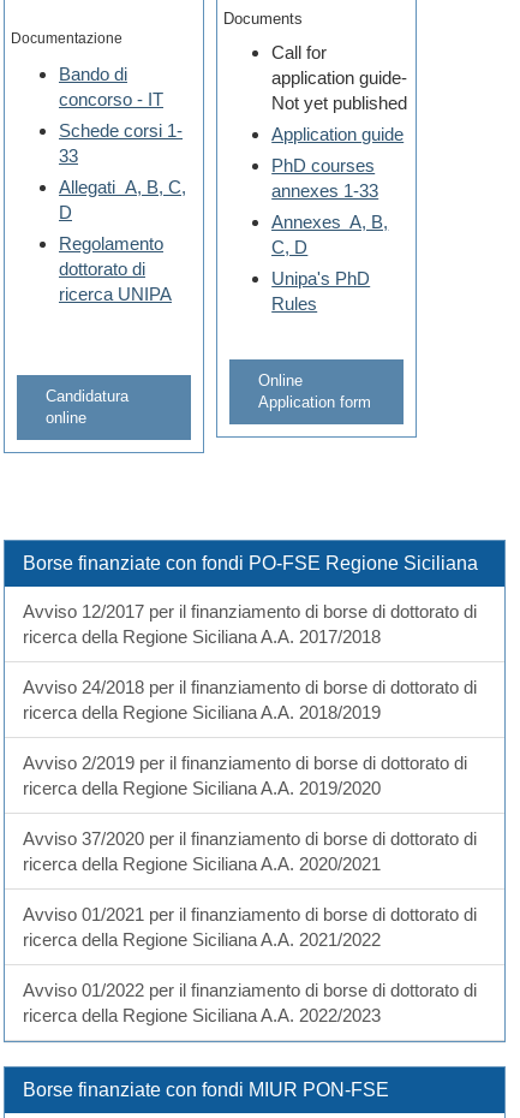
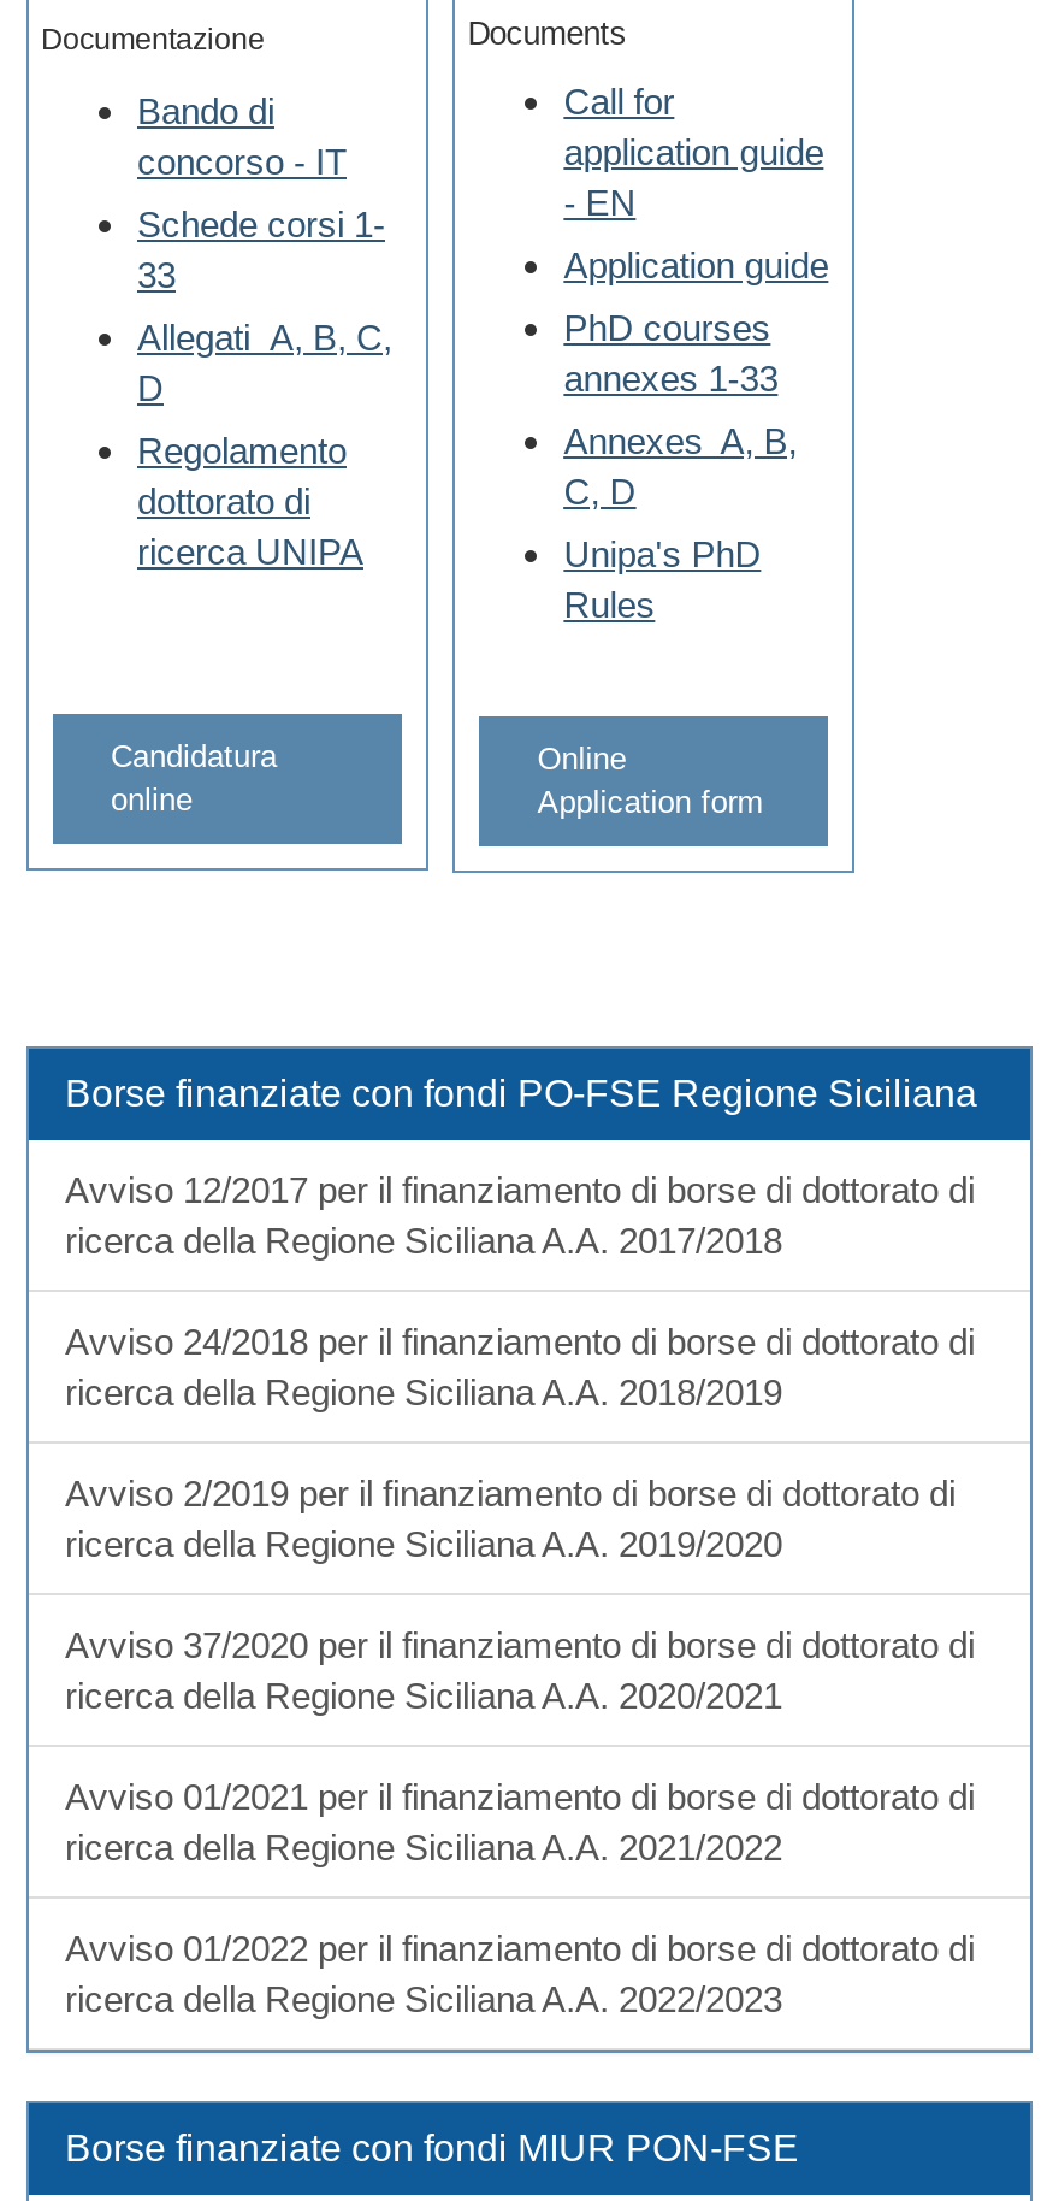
- application guide-
- Not yet published
+ application guide
+ - EN
